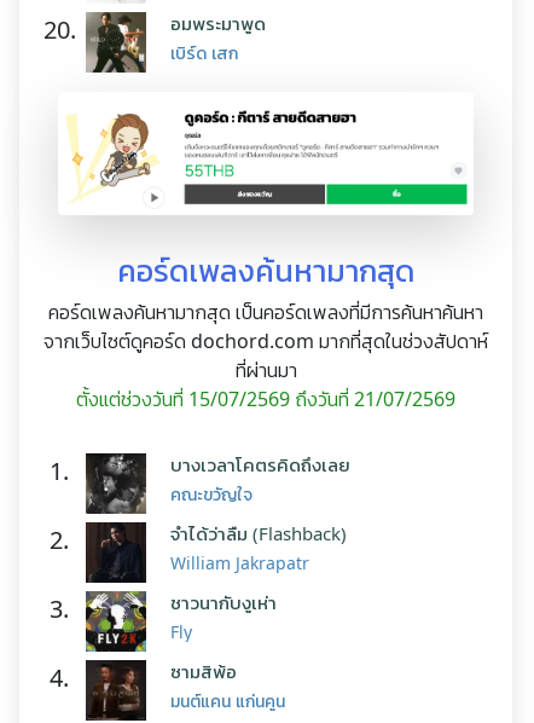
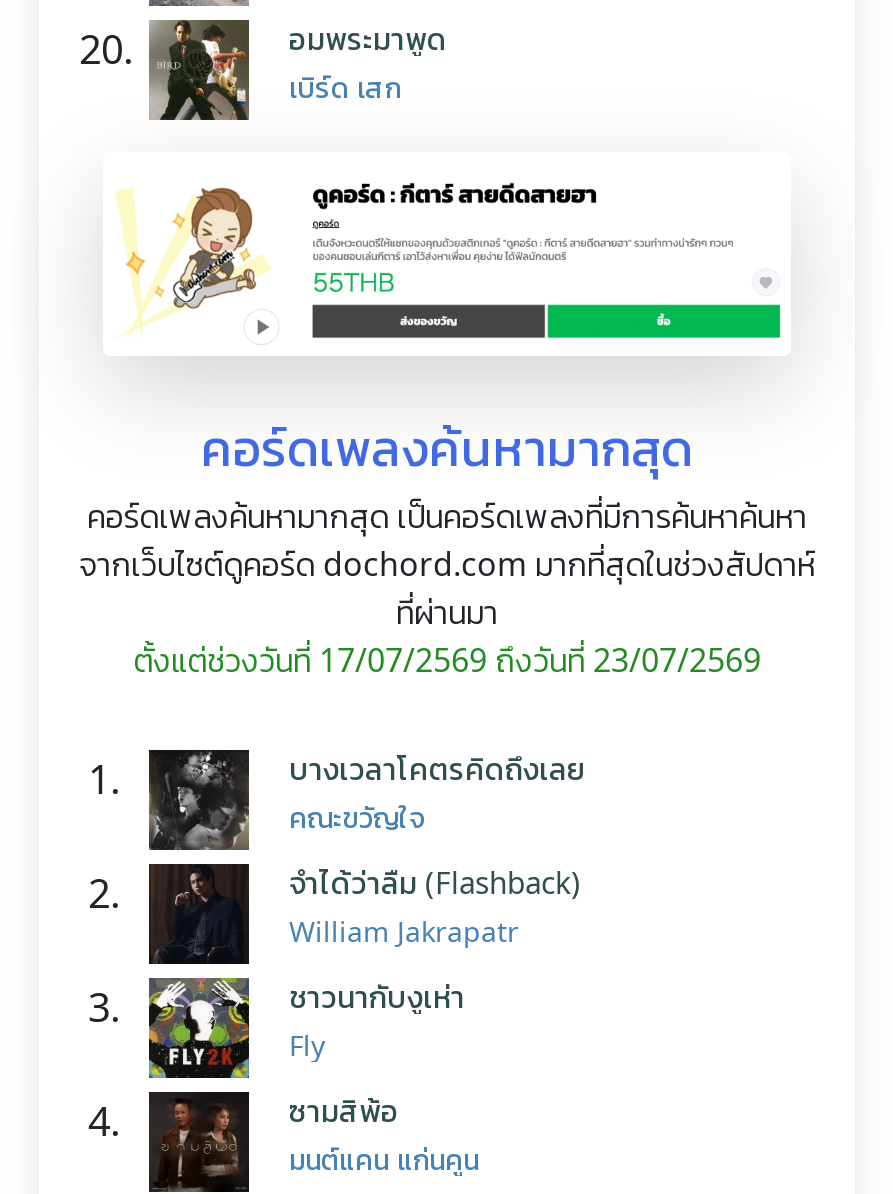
- ตั้งแต่ช่วงวันที่ 15/07/2569 ถึงวันที่ 21/07/2569
+ ตั้งแต่ช่วงวันที่ 17/07/2569 ถึงวันที่ 23/07/2569
